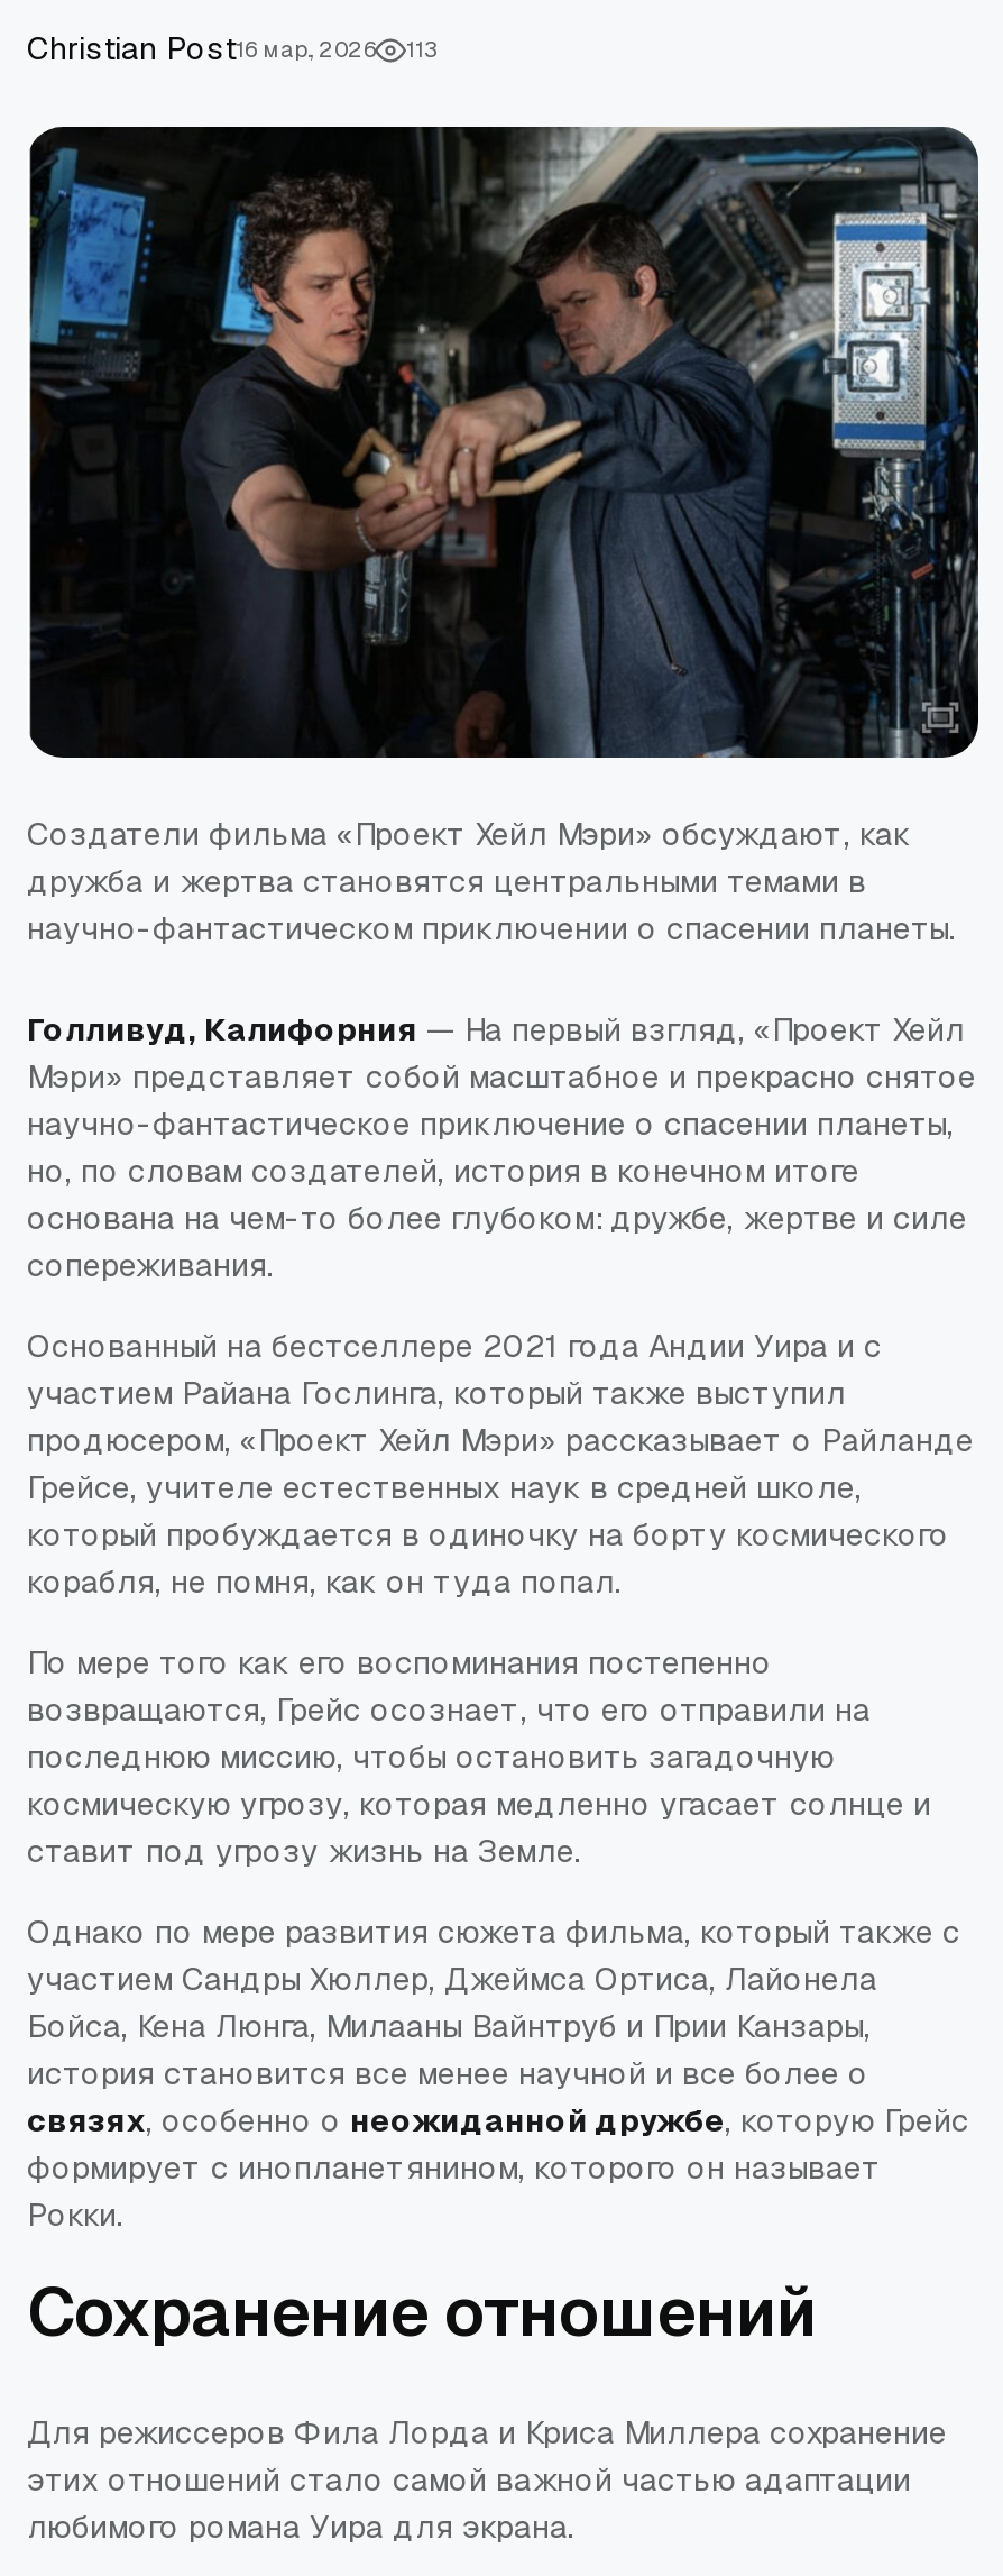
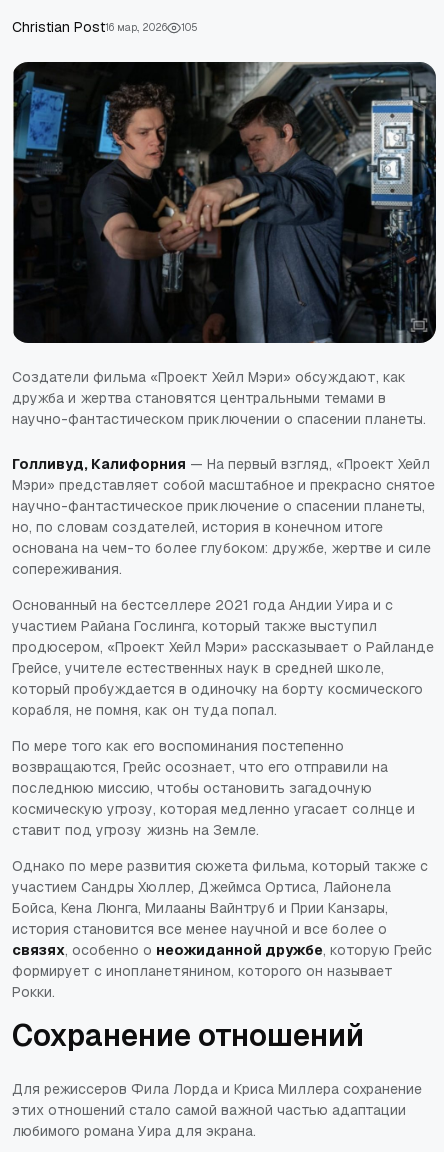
- 113
+ 105
